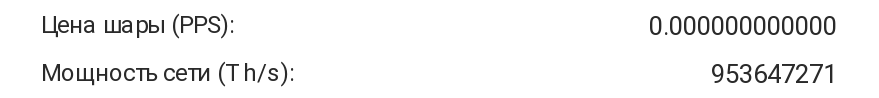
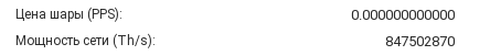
- 953647271
+ 847502870
